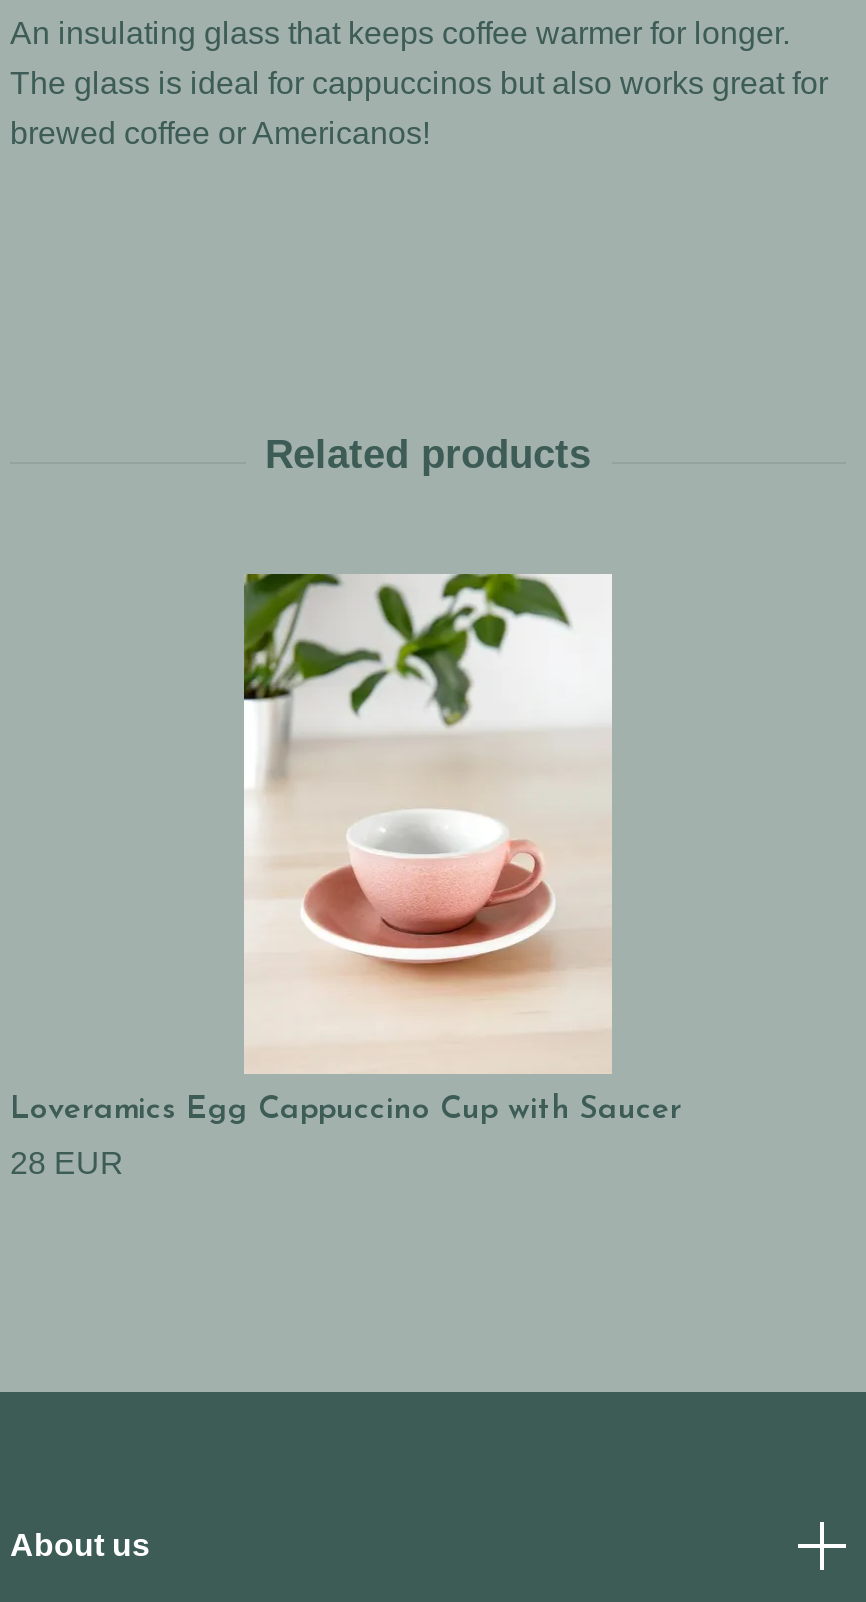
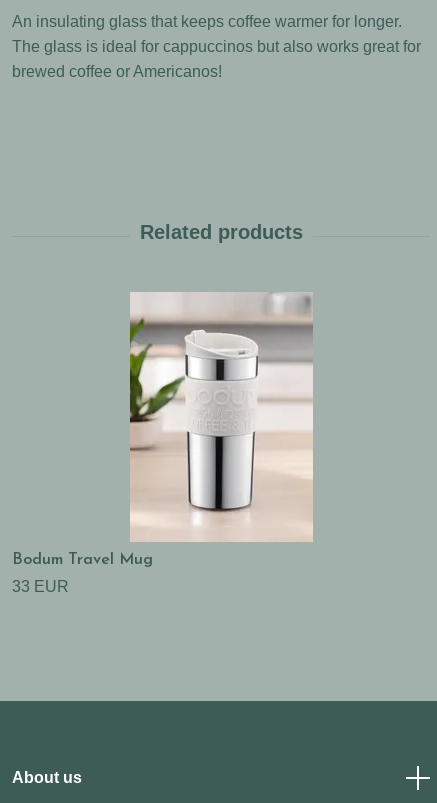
- [image]
- Loveramics Egg Cappuccino Cup with Saucer
+ [image]
+ Bodum Travel Mug

- 28 EUR
+ 33 EUR
